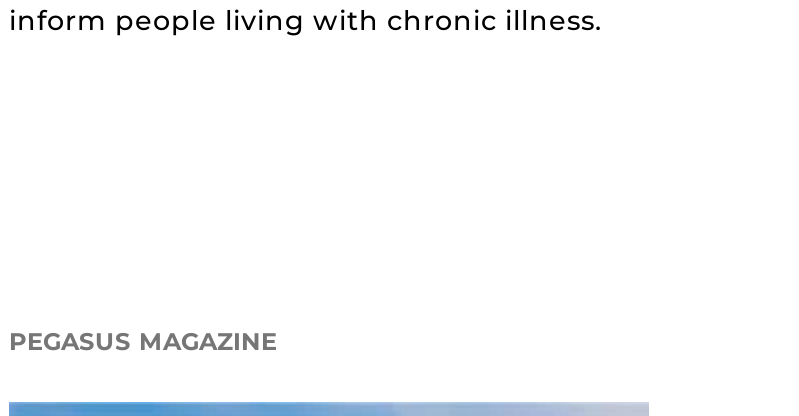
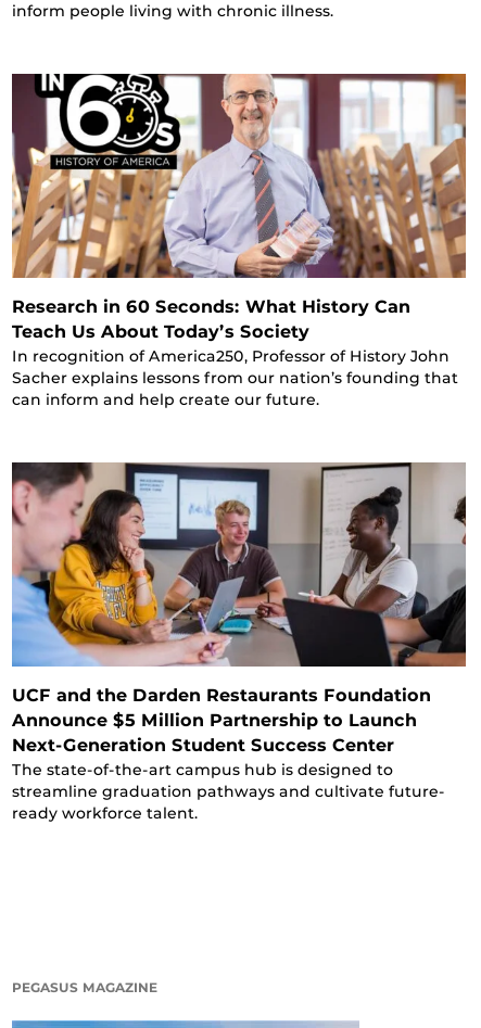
+ [image]
+ Research in 60 Seconds: What History Can
+ Teach Us About Today’s Society
+ In recognition of America250, Professor of History John
+ Sacher explains lessons from our nation’s founding that
+ can inform and help create our future.

+ [image]
+ UCF and the Darden Restaurants Foundation
+ Announce $5 Million Partnership to Launch
+ Next-Generation Student Success Center
+ The state-of-the-art campus hub is designed to
+ streamline graduation pathways and cultivate future-
+ ready workforce talent.
